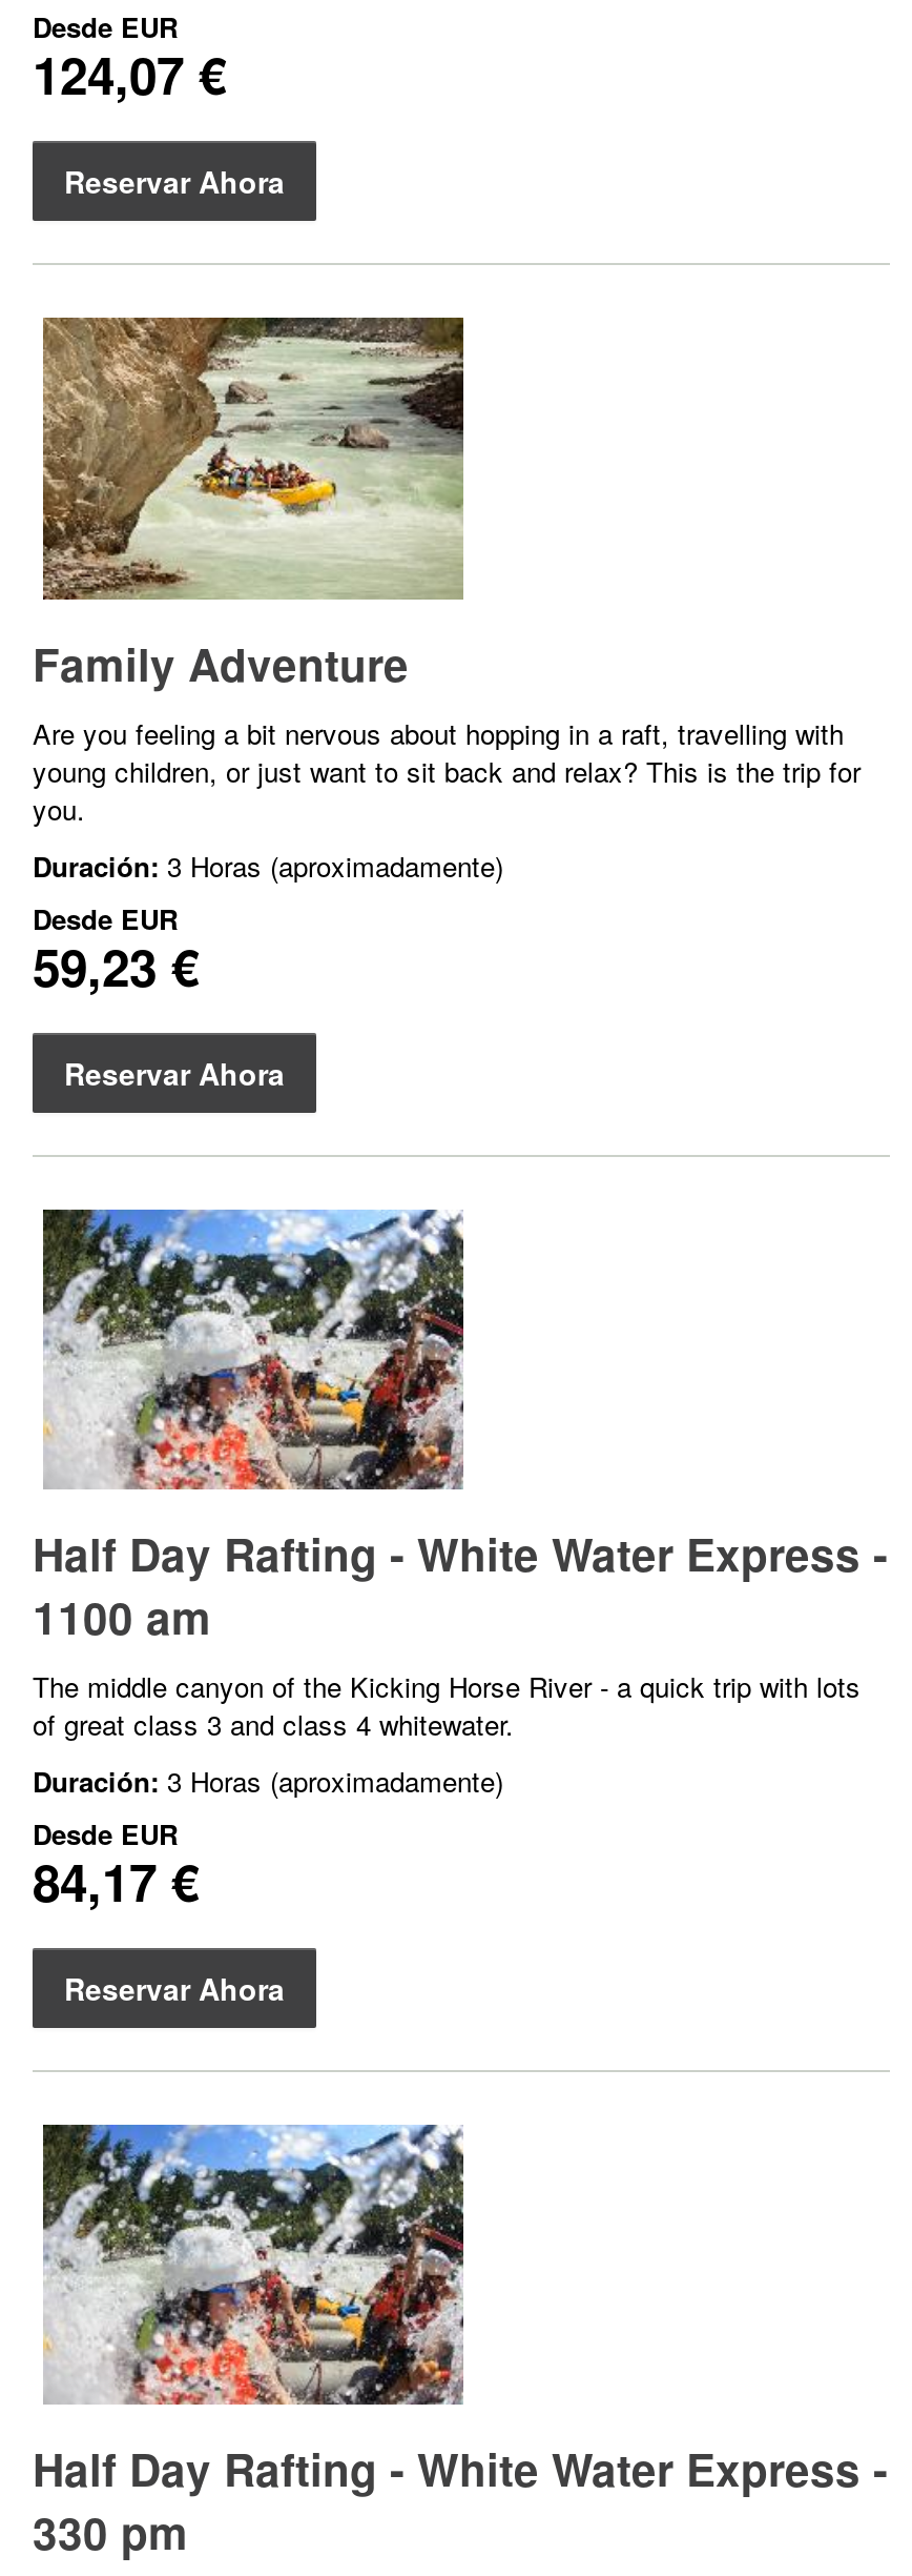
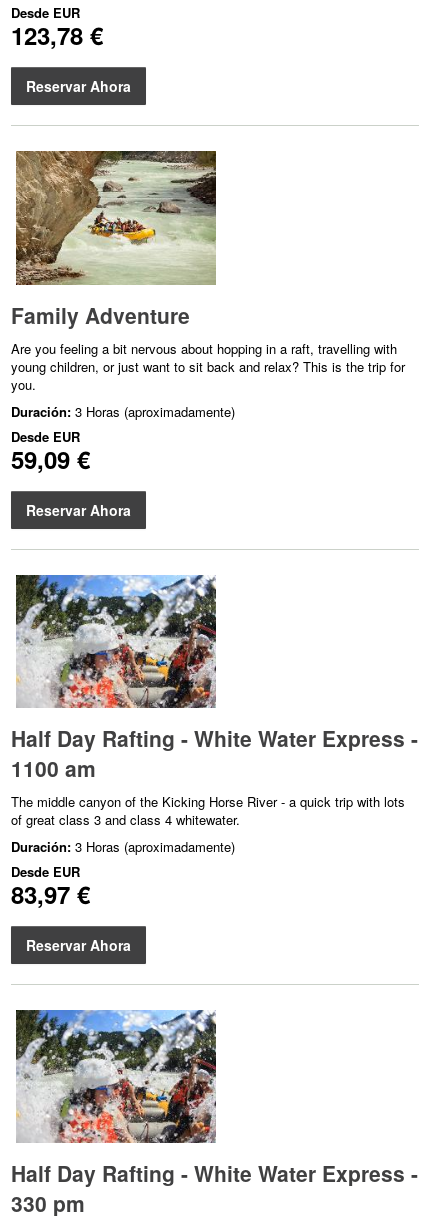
- 124,07 €
+ 123,78 €

- 59,23 €
+ 59,09 €

- 84,17 €
+ 83,97 €
